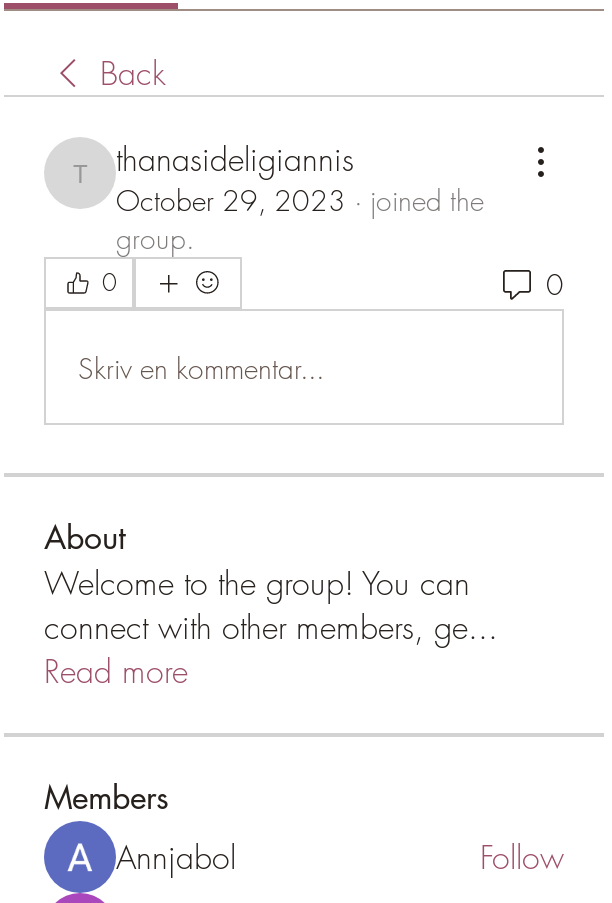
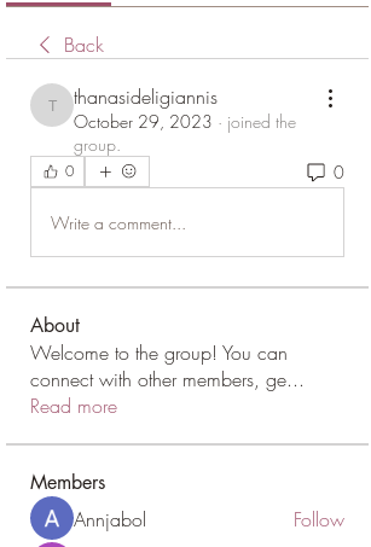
- Skriv en kommentar...
+ Write a comment...
